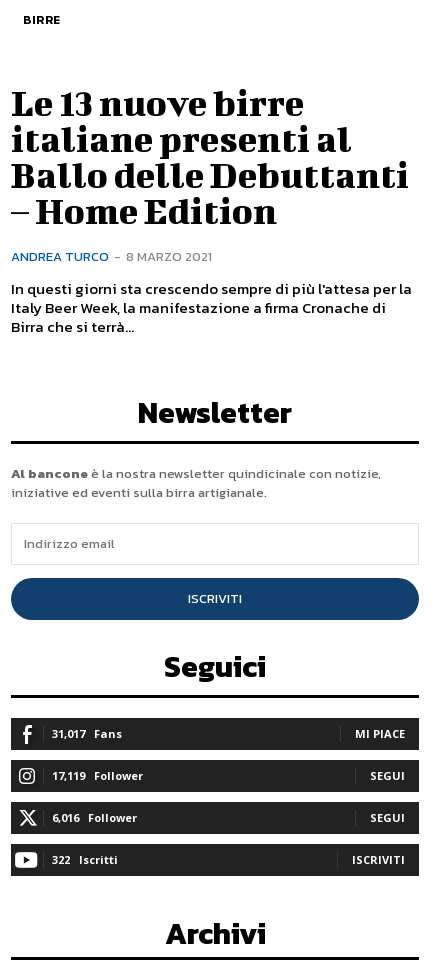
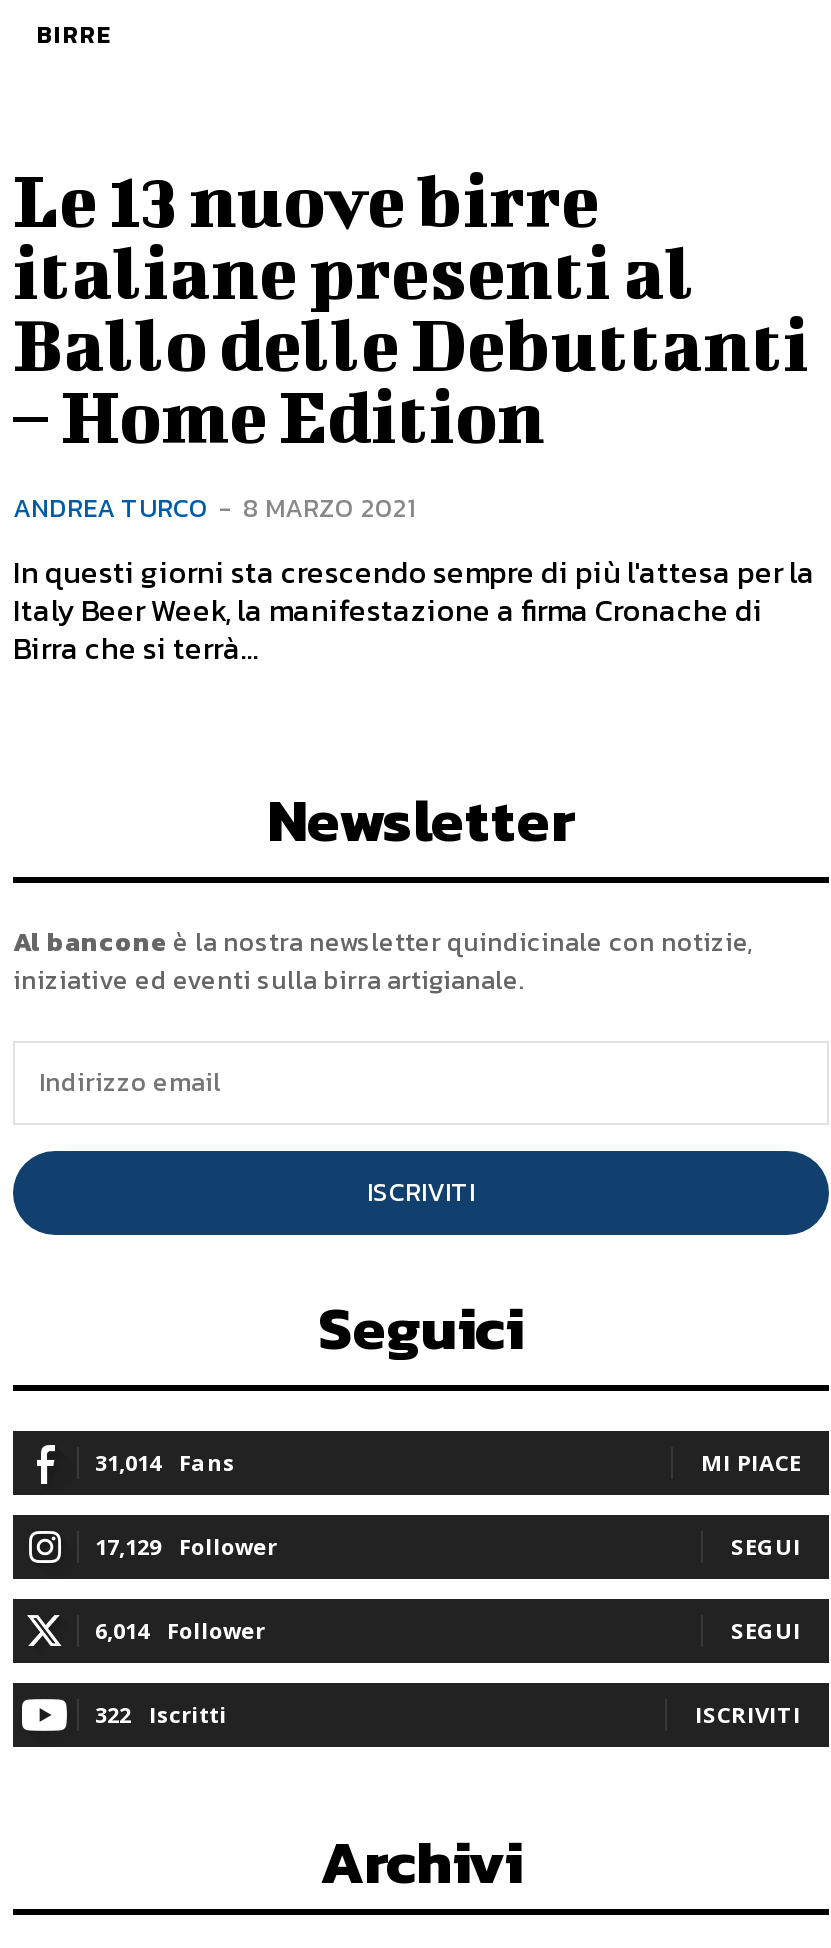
- 31,017 Fans
+ 31,014 Fans

- 17,119 Follower
+ 17,129 Follower

- 6,016 Follower
+ 6,014 Follower
